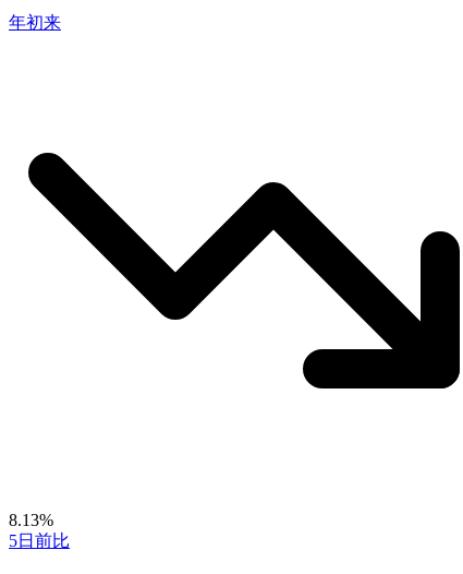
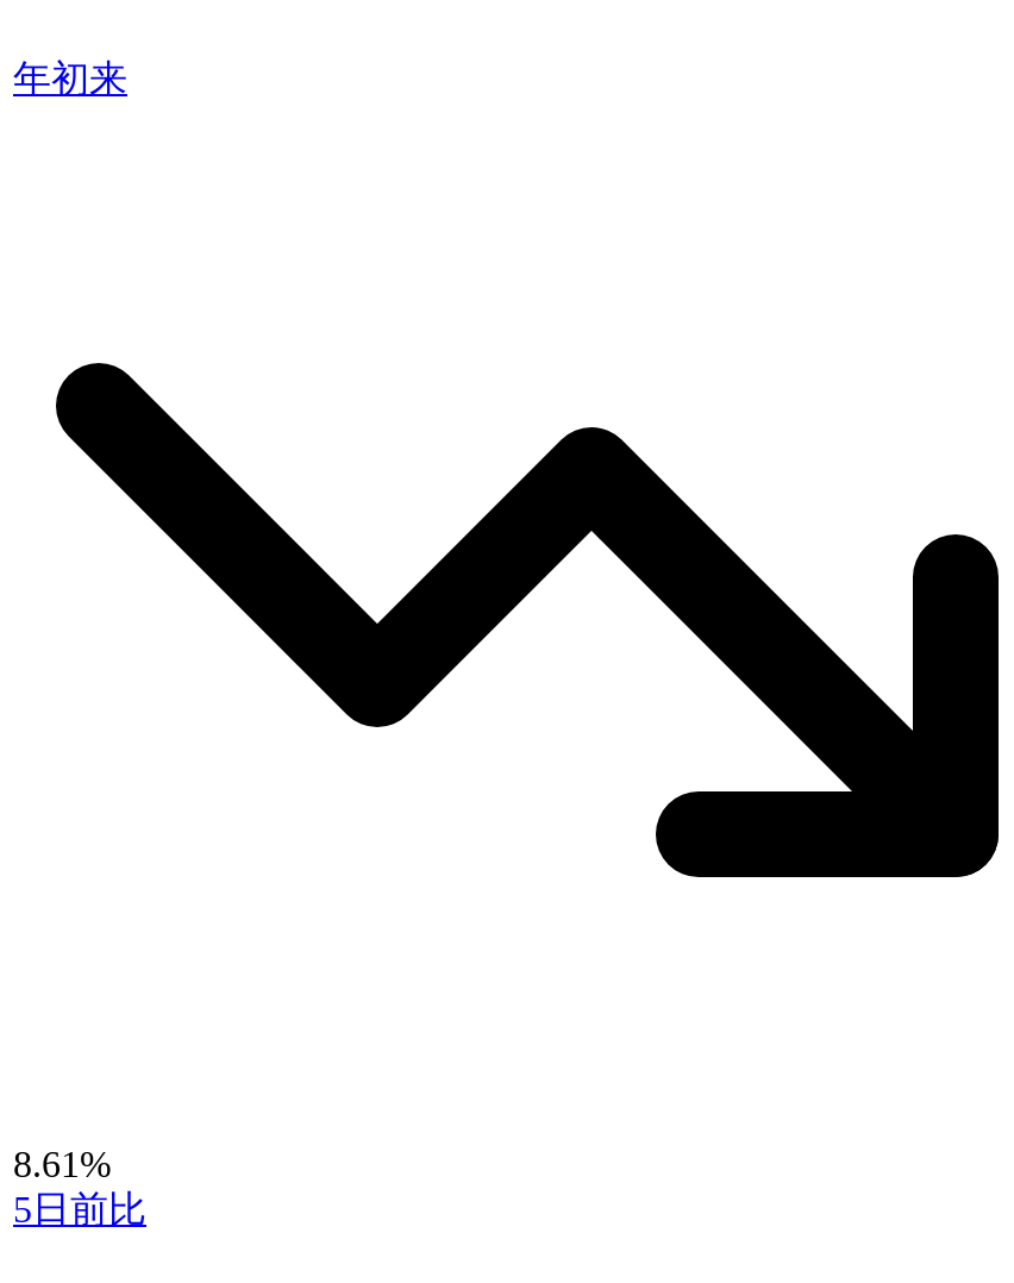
- 8.13%
+ 8.61%
